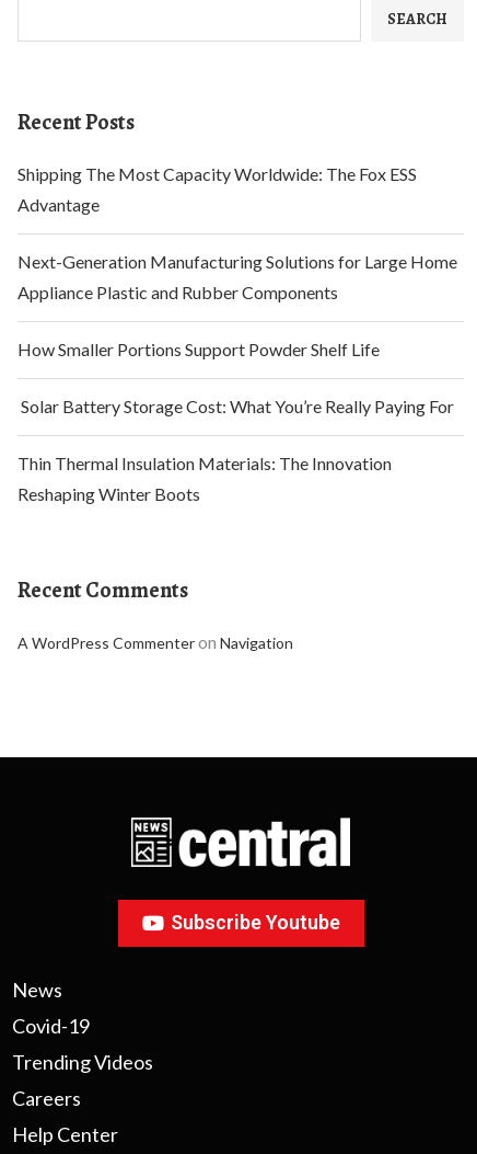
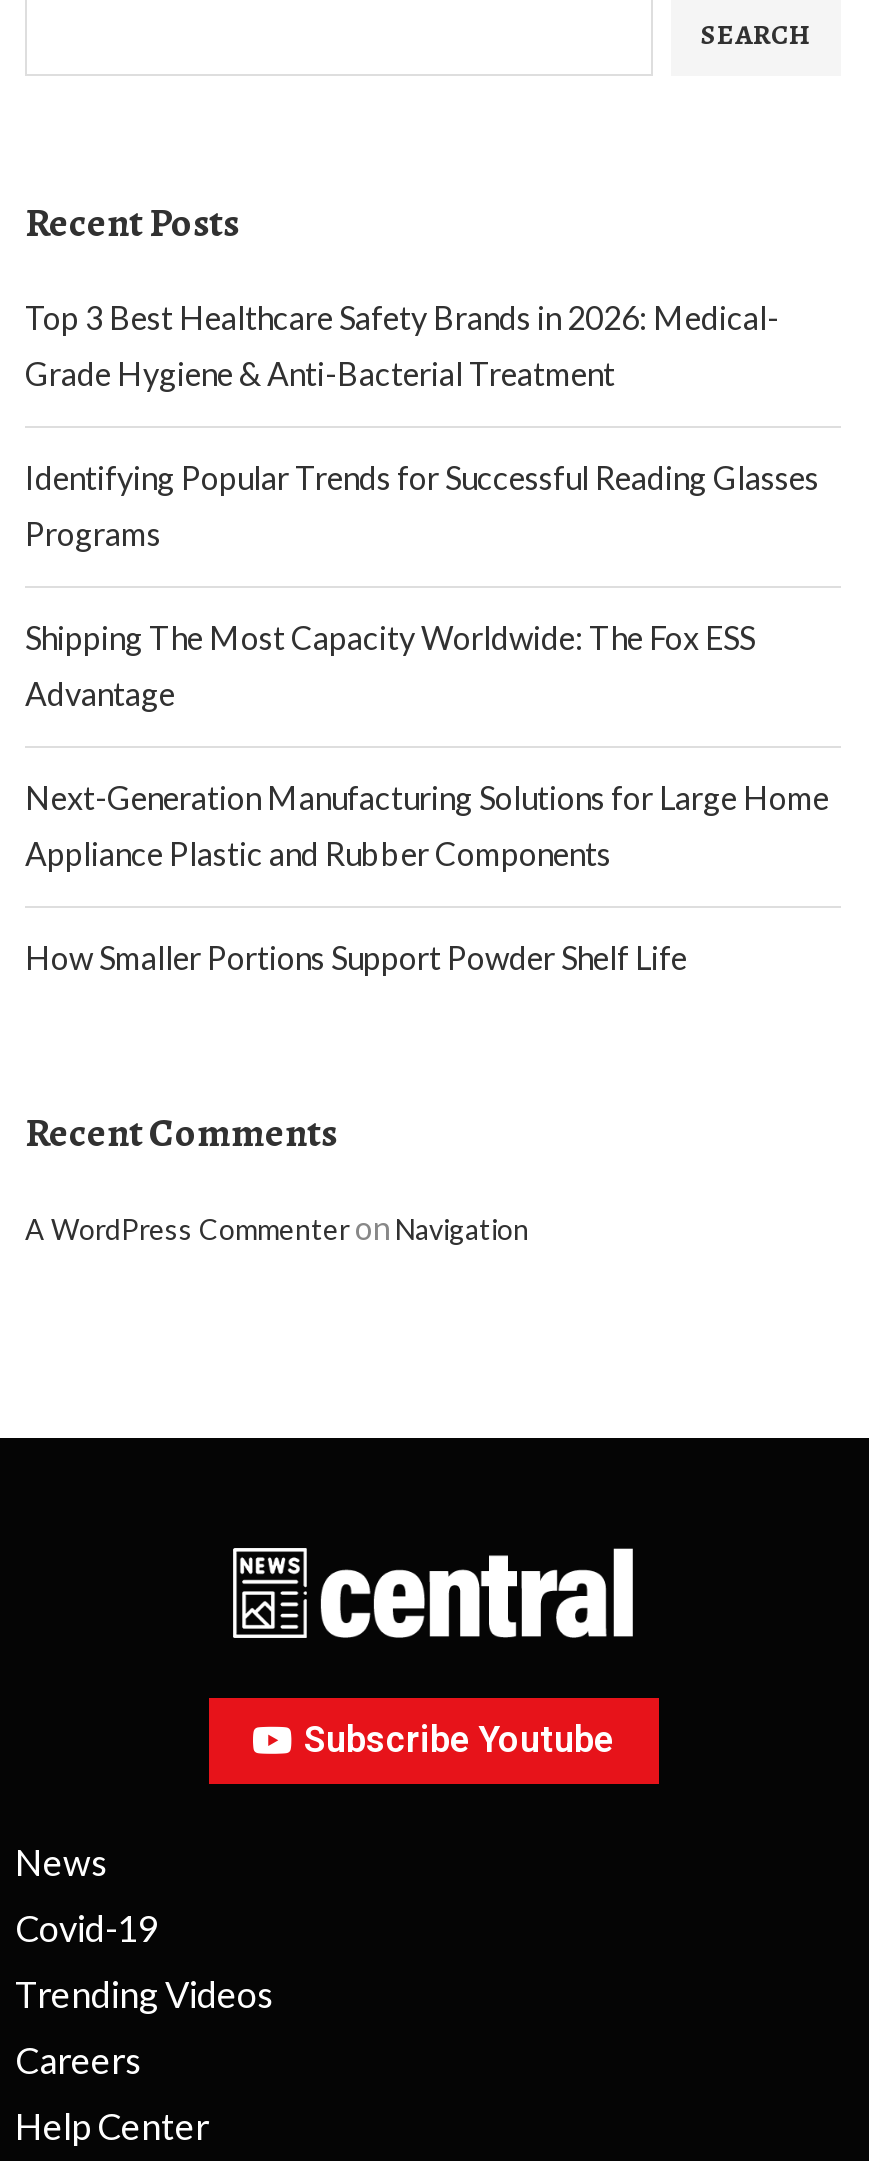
+ Top 3 Best Healthcare Safety Brands in 2026: Medical-
+ Grade Hygiene & Anti-Bacterial Treatment
+ Identifying Popular Trends for Successful Reading Glasses
+ Programs

moved down: Shipping The Most Capacity Worldwide: The Fox ESS | Advantage | Next-Generation Manufacturing Solutions for Large Home | Appliance Plastic and Rubber Components | How Smaller Portions Support Powder Shelf Life

- Solar Battery Storage Cost: What You’re Really Paying For
- Thin Thermal Insulation Materials: The Innovation
- Reshaping Winter Boots
